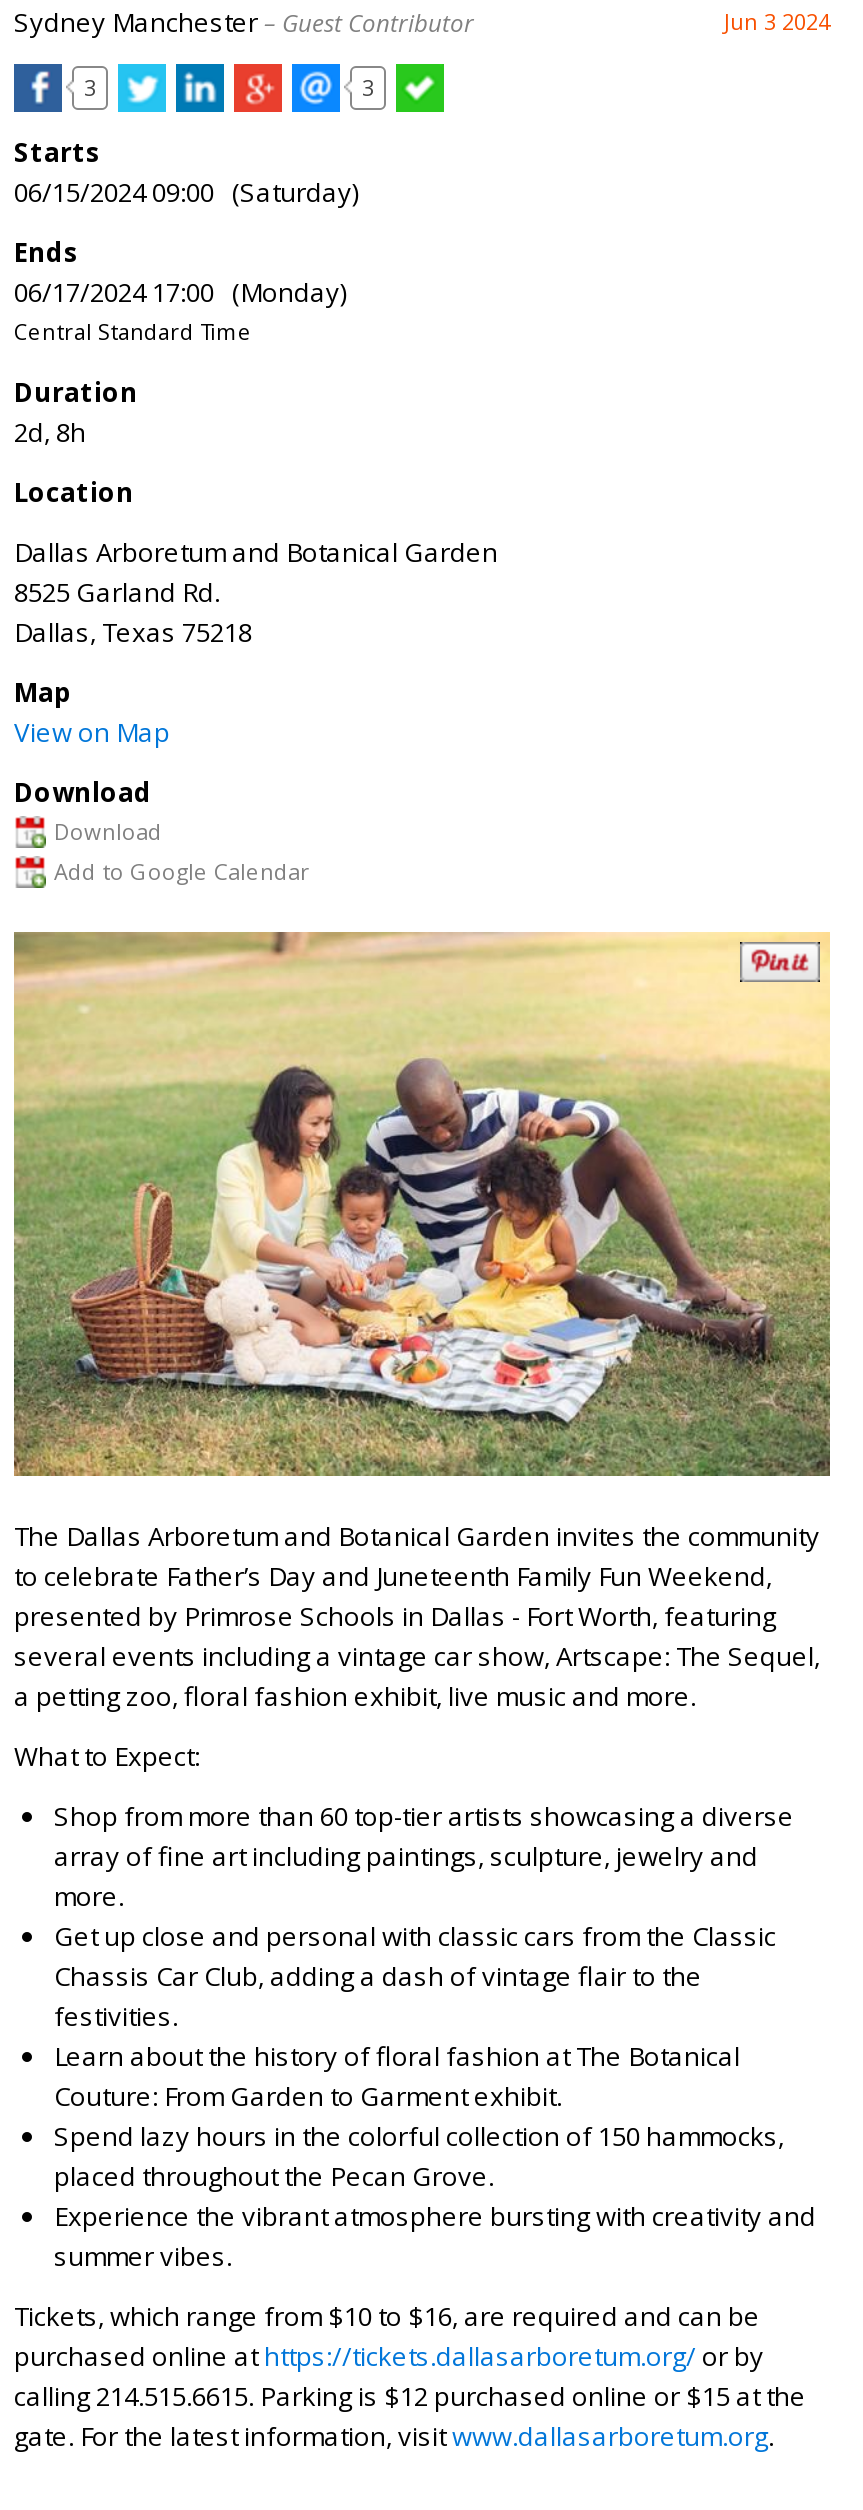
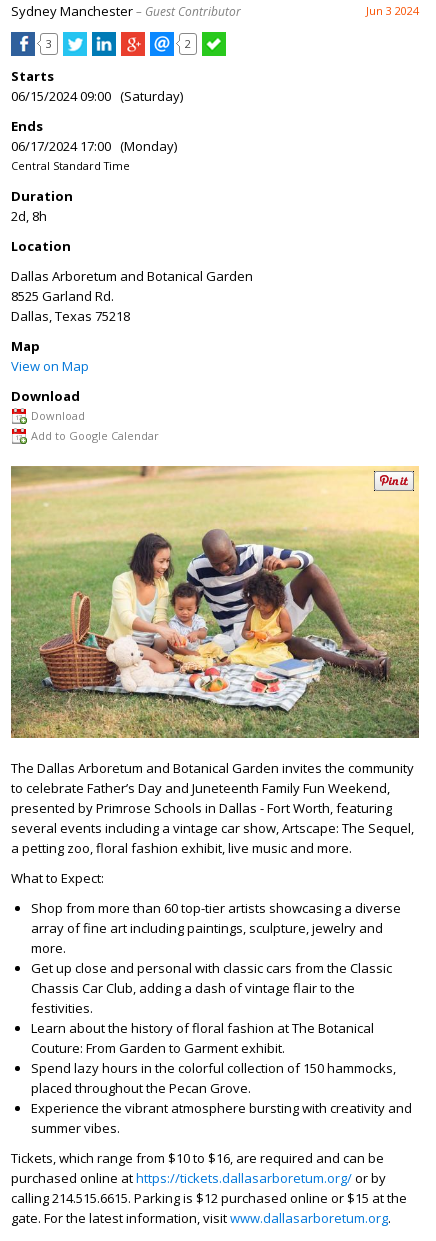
- 3
+ 2
